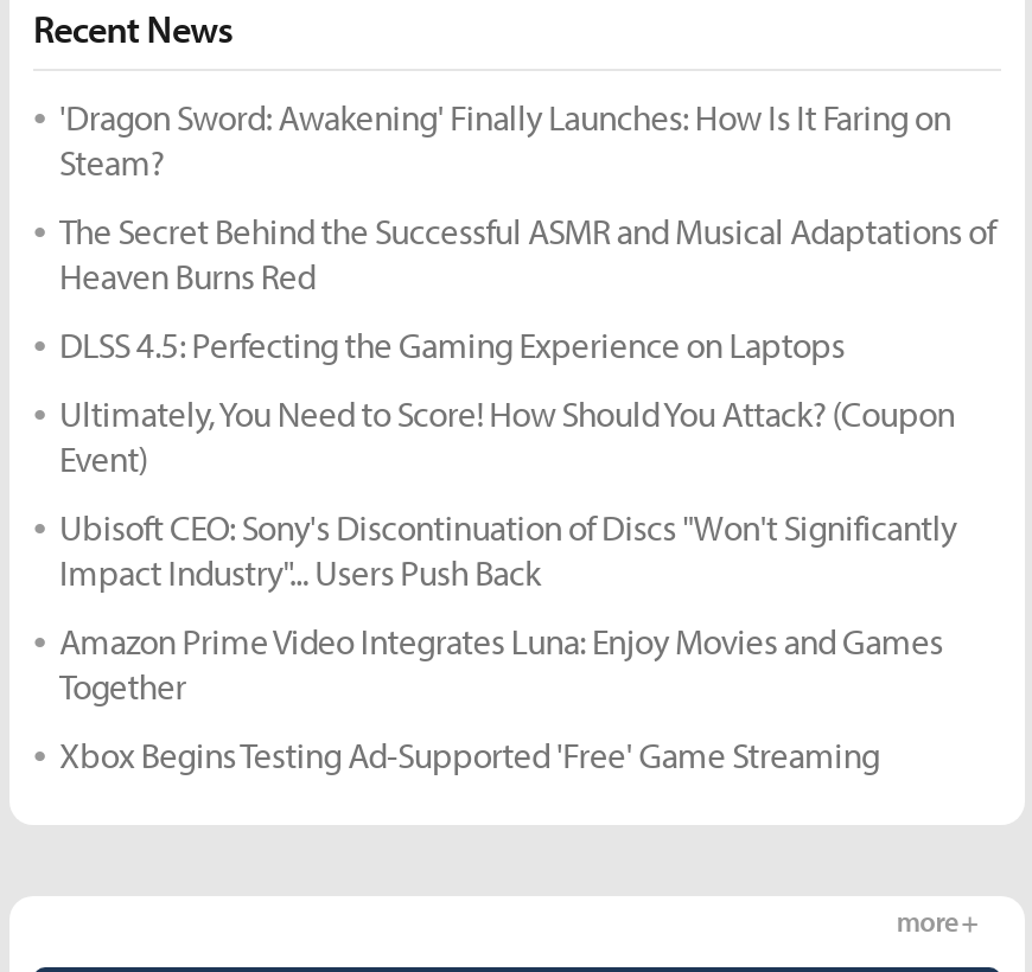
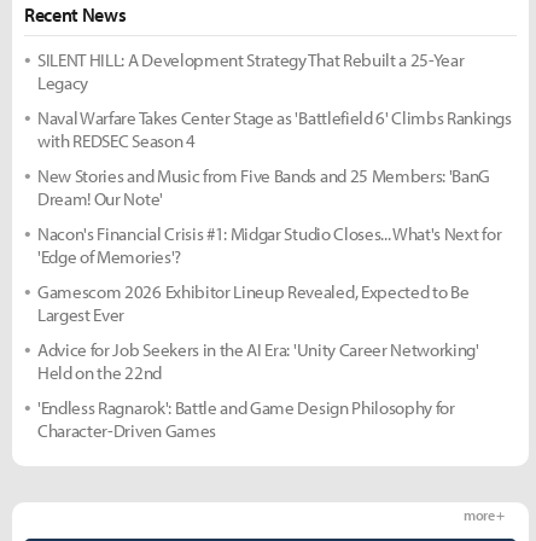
- 'Dragon Sword: Awakening' Finally Launches: How Is It Faring on
- Steam?
+ SILENT HILL: A Development Strategy That Rebuilt a 25-Year
+ Legacy

- The Secret Behind the Successful ASMR and Musical Adaptations of
- Heaven Burns Red
+ Naval Warfare Takes Center Stage as 'Battlefield 6' Climbs Rankings
+ with REDSEC Season 4

- DLSS 4.5: Perfecting the Gaming Experience on Laptops
+ New Stories and Music from Five Bands and 25 Members: 'BanG
+ Dream! Our Note'

- Ultimately, You Need to Score! How Should You Attack? (Coupon
- Event)
+ Nacon's Financial Crisis #1: Midgar Studio Closes... What's Next for
+ 'Edge of Memories'?

- Ubisoft CEO: Sony's Discontinuation of Discs "Won't Significantly
- Impact Industry"... Users Push Back
+ Gamescom 2026 Exhibitor Lineup Revealed, Expected to Be
+ Largest Ever

- Amazon Prime Video Integrates Luna: Enjoy Movies and Games
- Together
+ Advice for Job Seekers in the AI Era: 'Unity Career Networking'
+ Held on the 22nd

- Xbox Begins Testing Ad-Supported 'Free' Game Streaming
+ 'Endless Ragnarok': Battle and Game Design Philosophy for
+ Character-Driven Games
